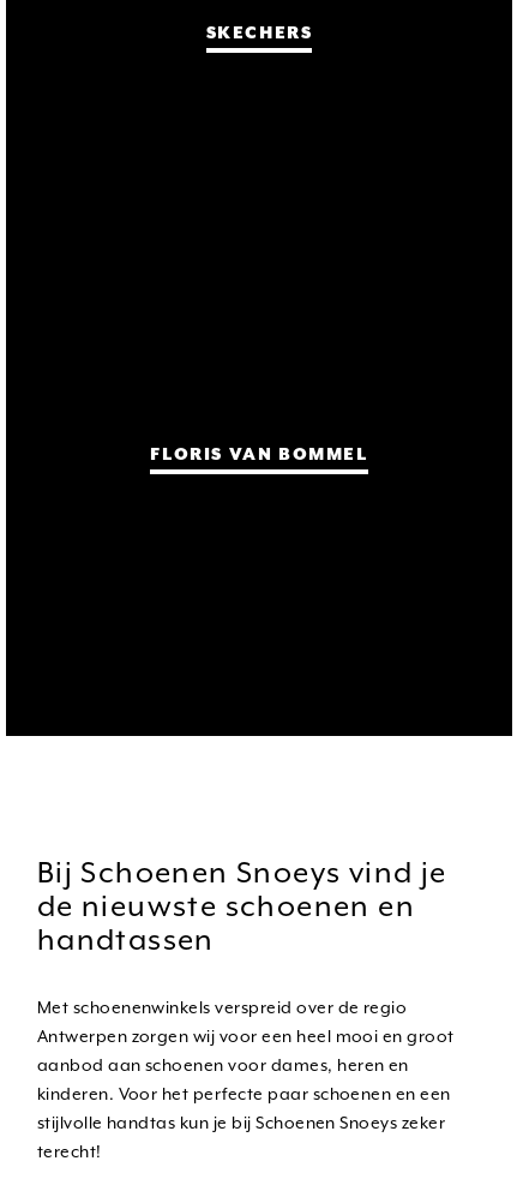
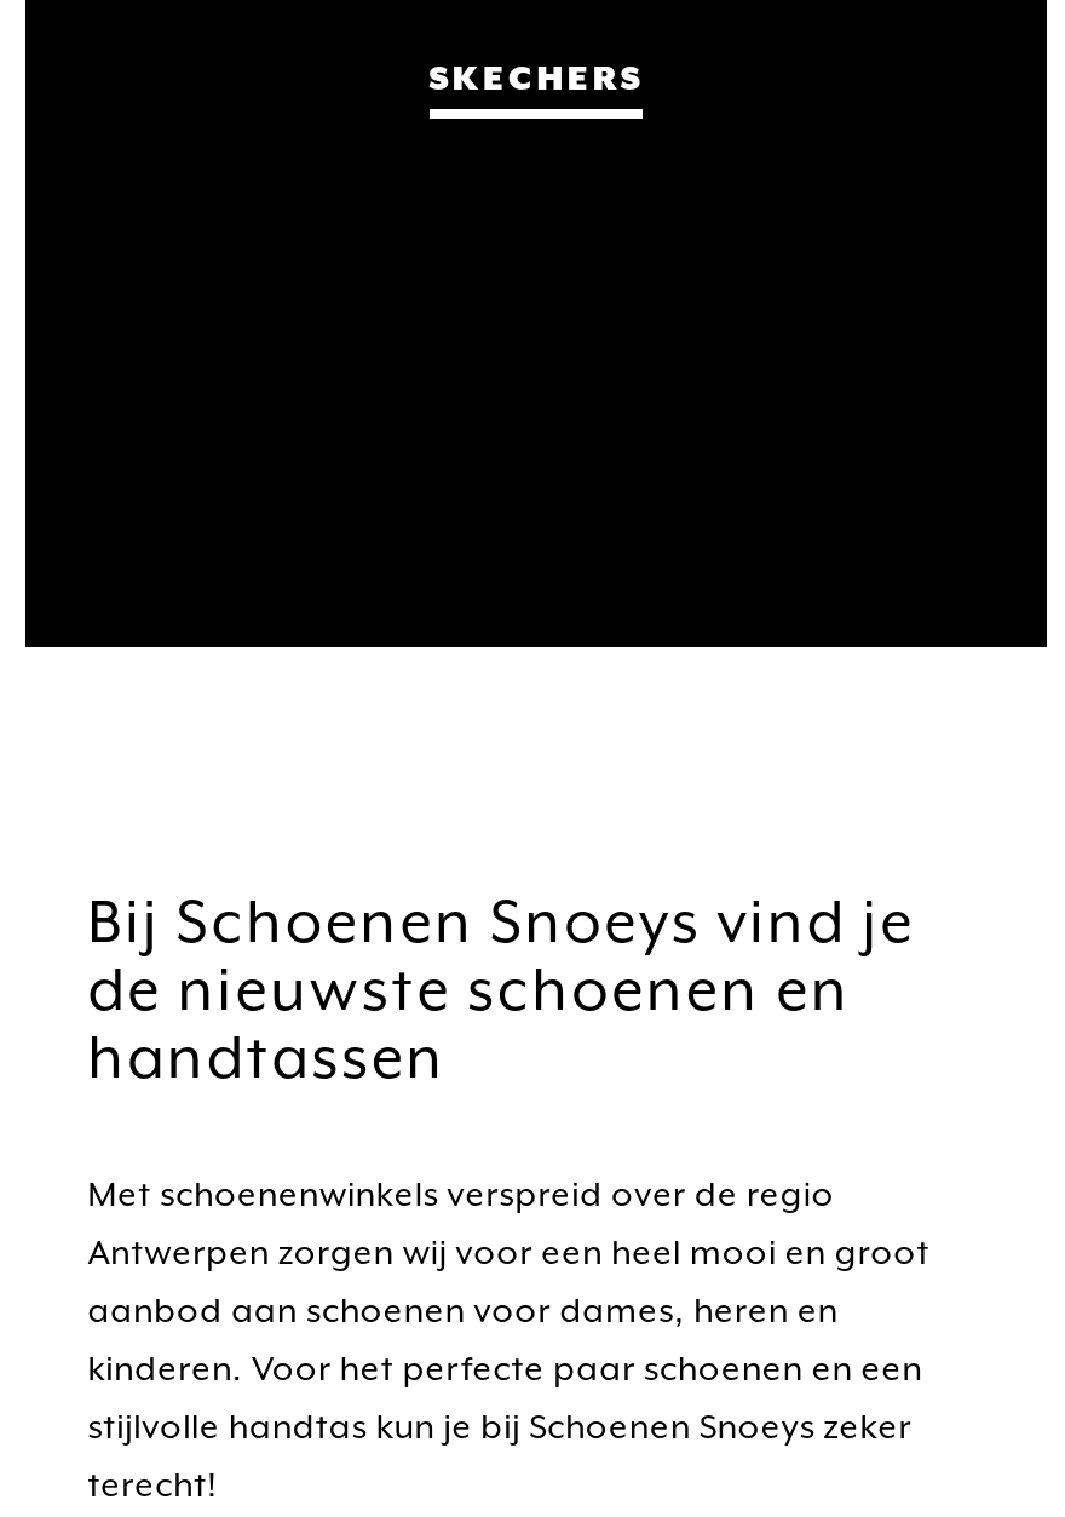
- FLORIS VAN BOMMEL
